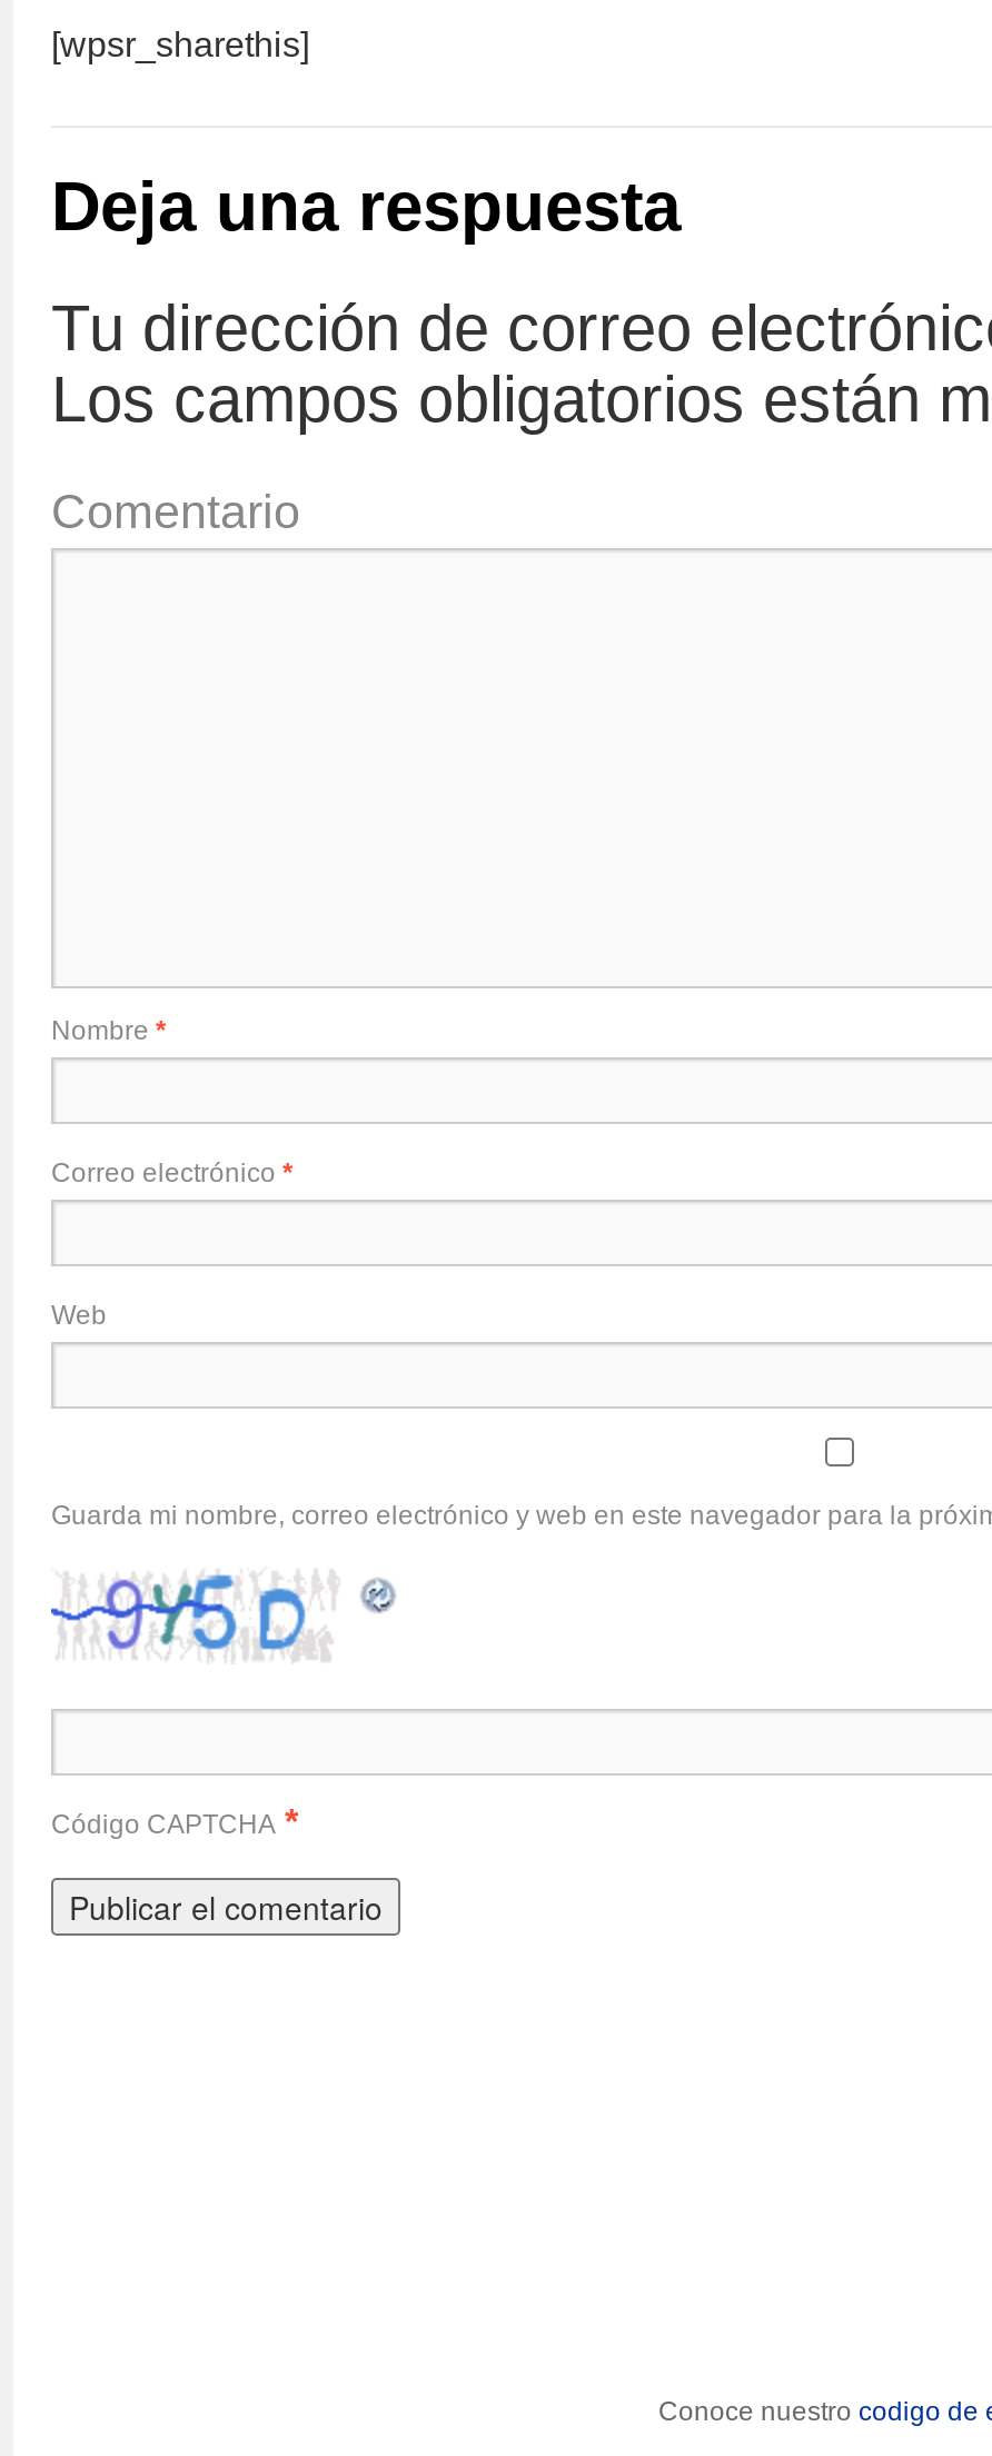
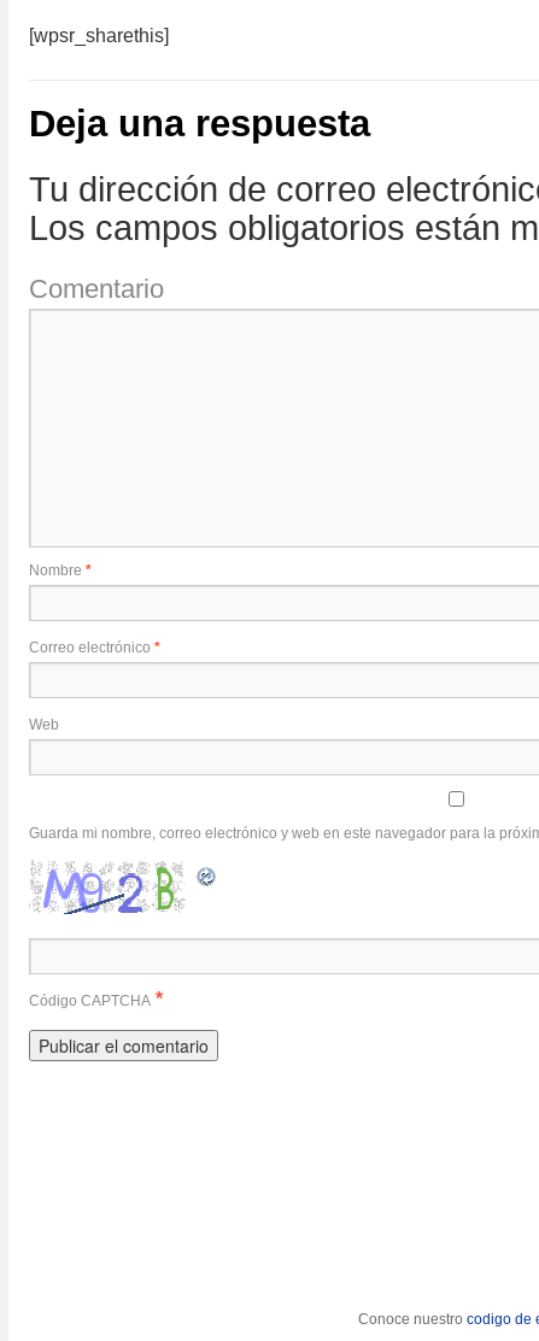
- [image]
+ [image]
